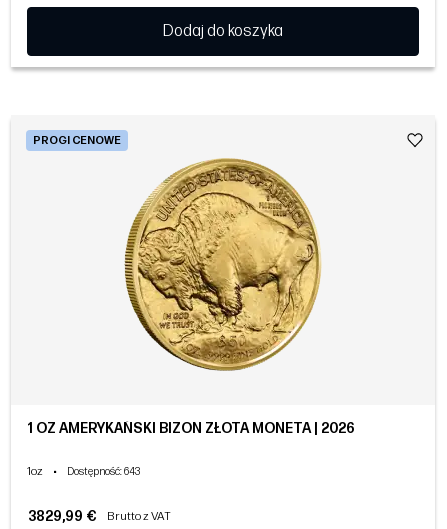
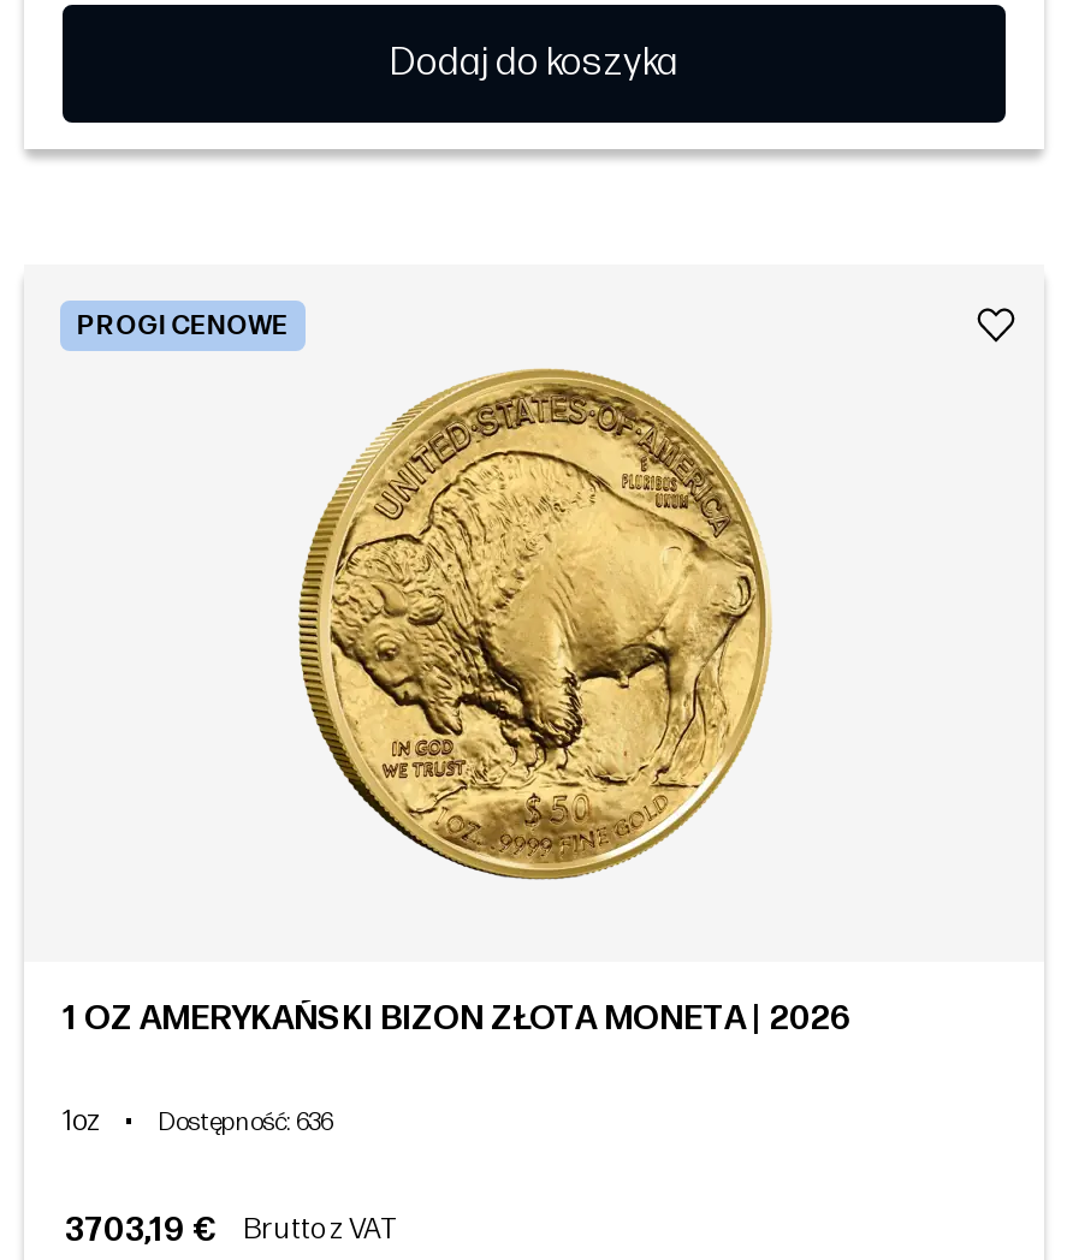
- 1oz • Dostępność: 643
+ 1oz • Dostępność: 636

- 3829,99 € Brutto z VAT
+ 3703,19 € Brutto z VAT
